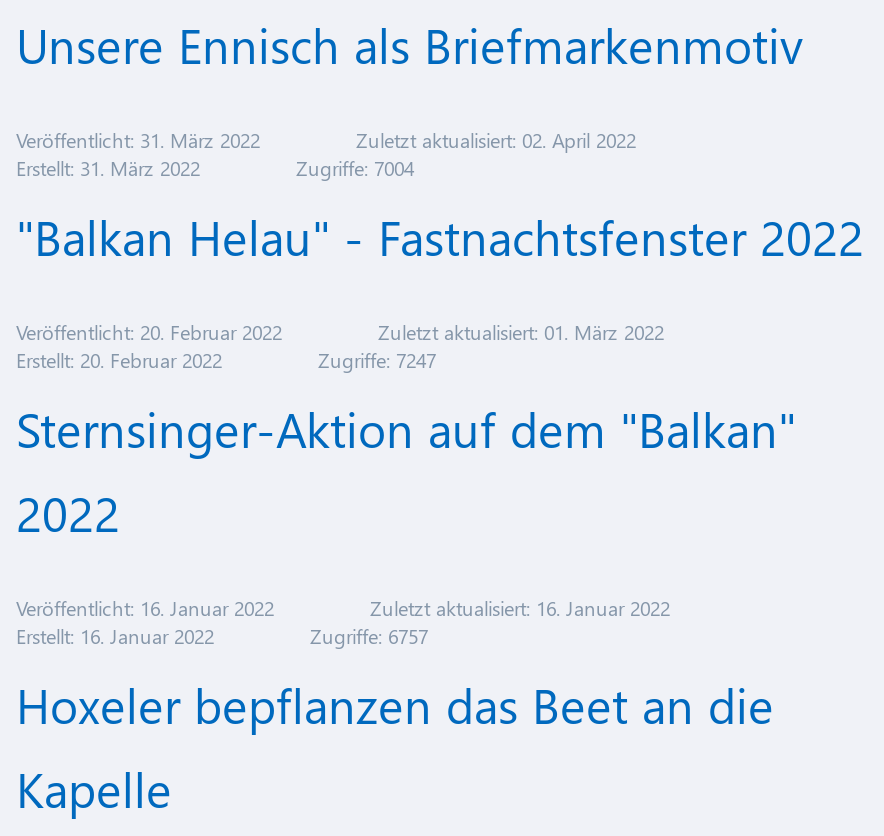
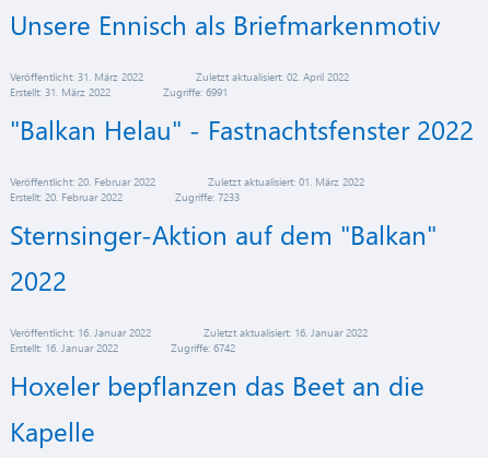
- Zugriffe: 7004
+ Zugriffe: 6991

- Zugriffe: 7247
+ Zugriffe: 7233

- Zugriffe: 6757
+ Zugriffe: 6742
